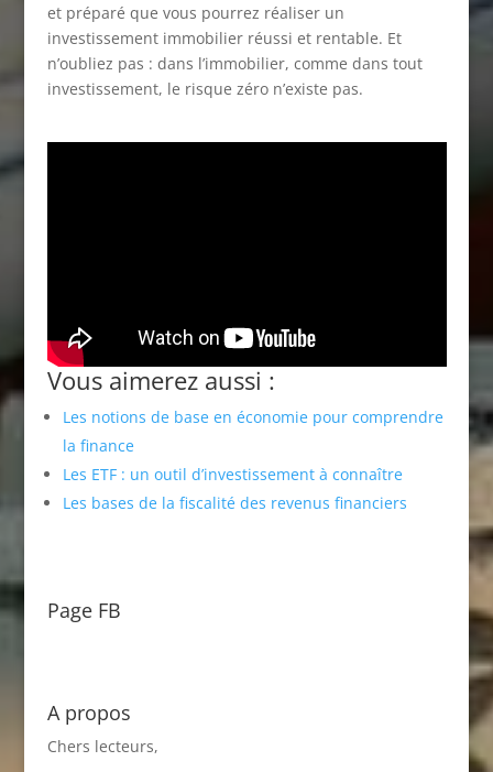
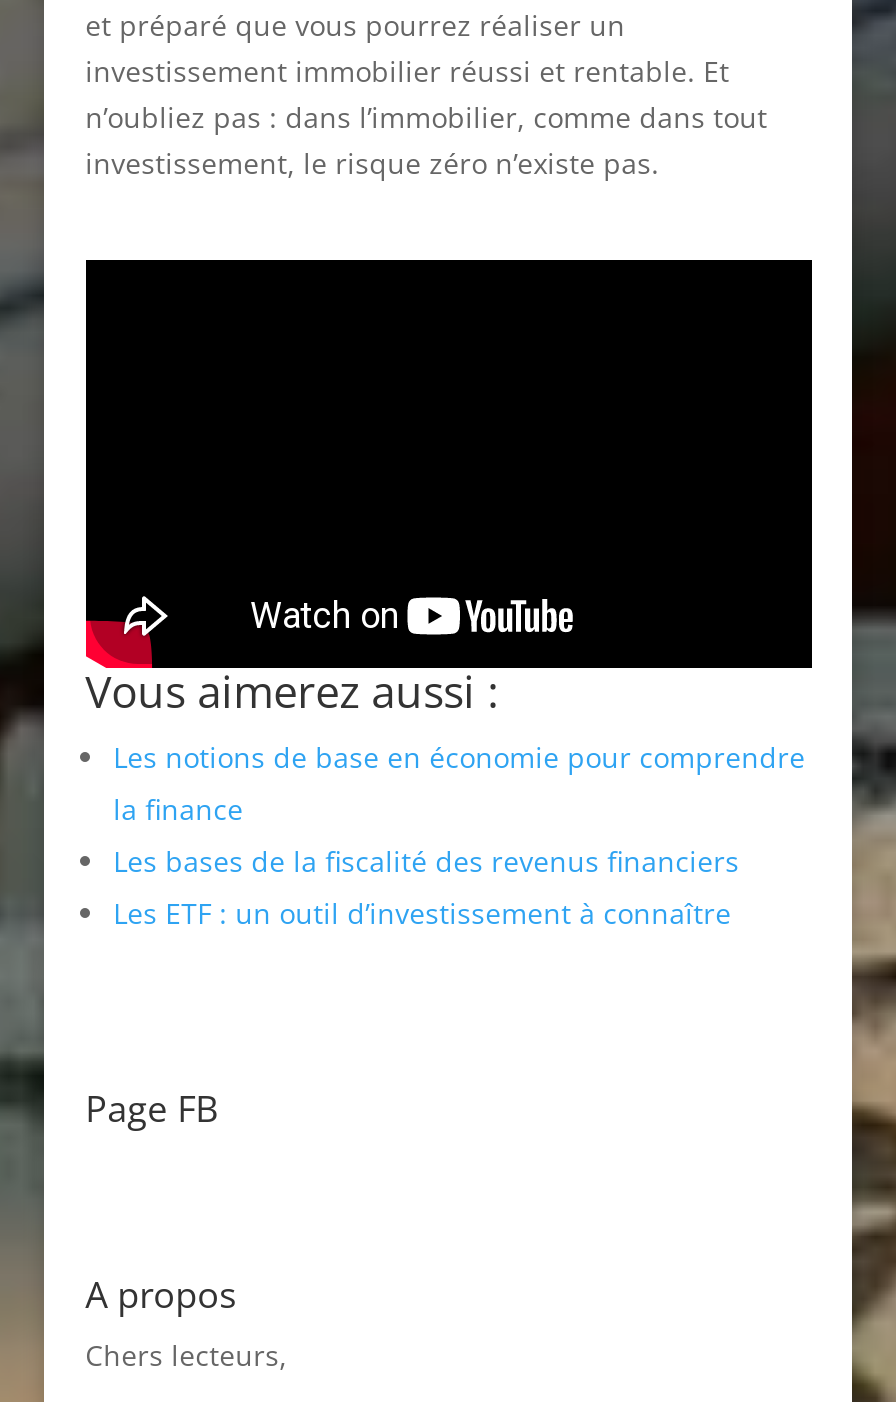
moved down: Les ETF : un outil d’investissement à connaître

moved up: Les bases de la fiscalité des revenus financiers
